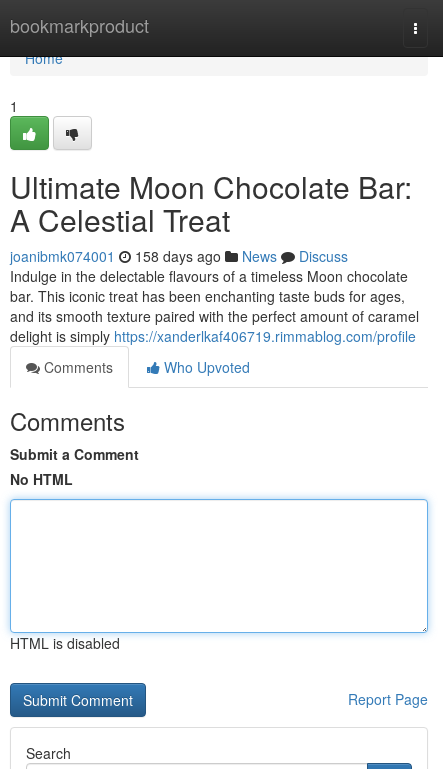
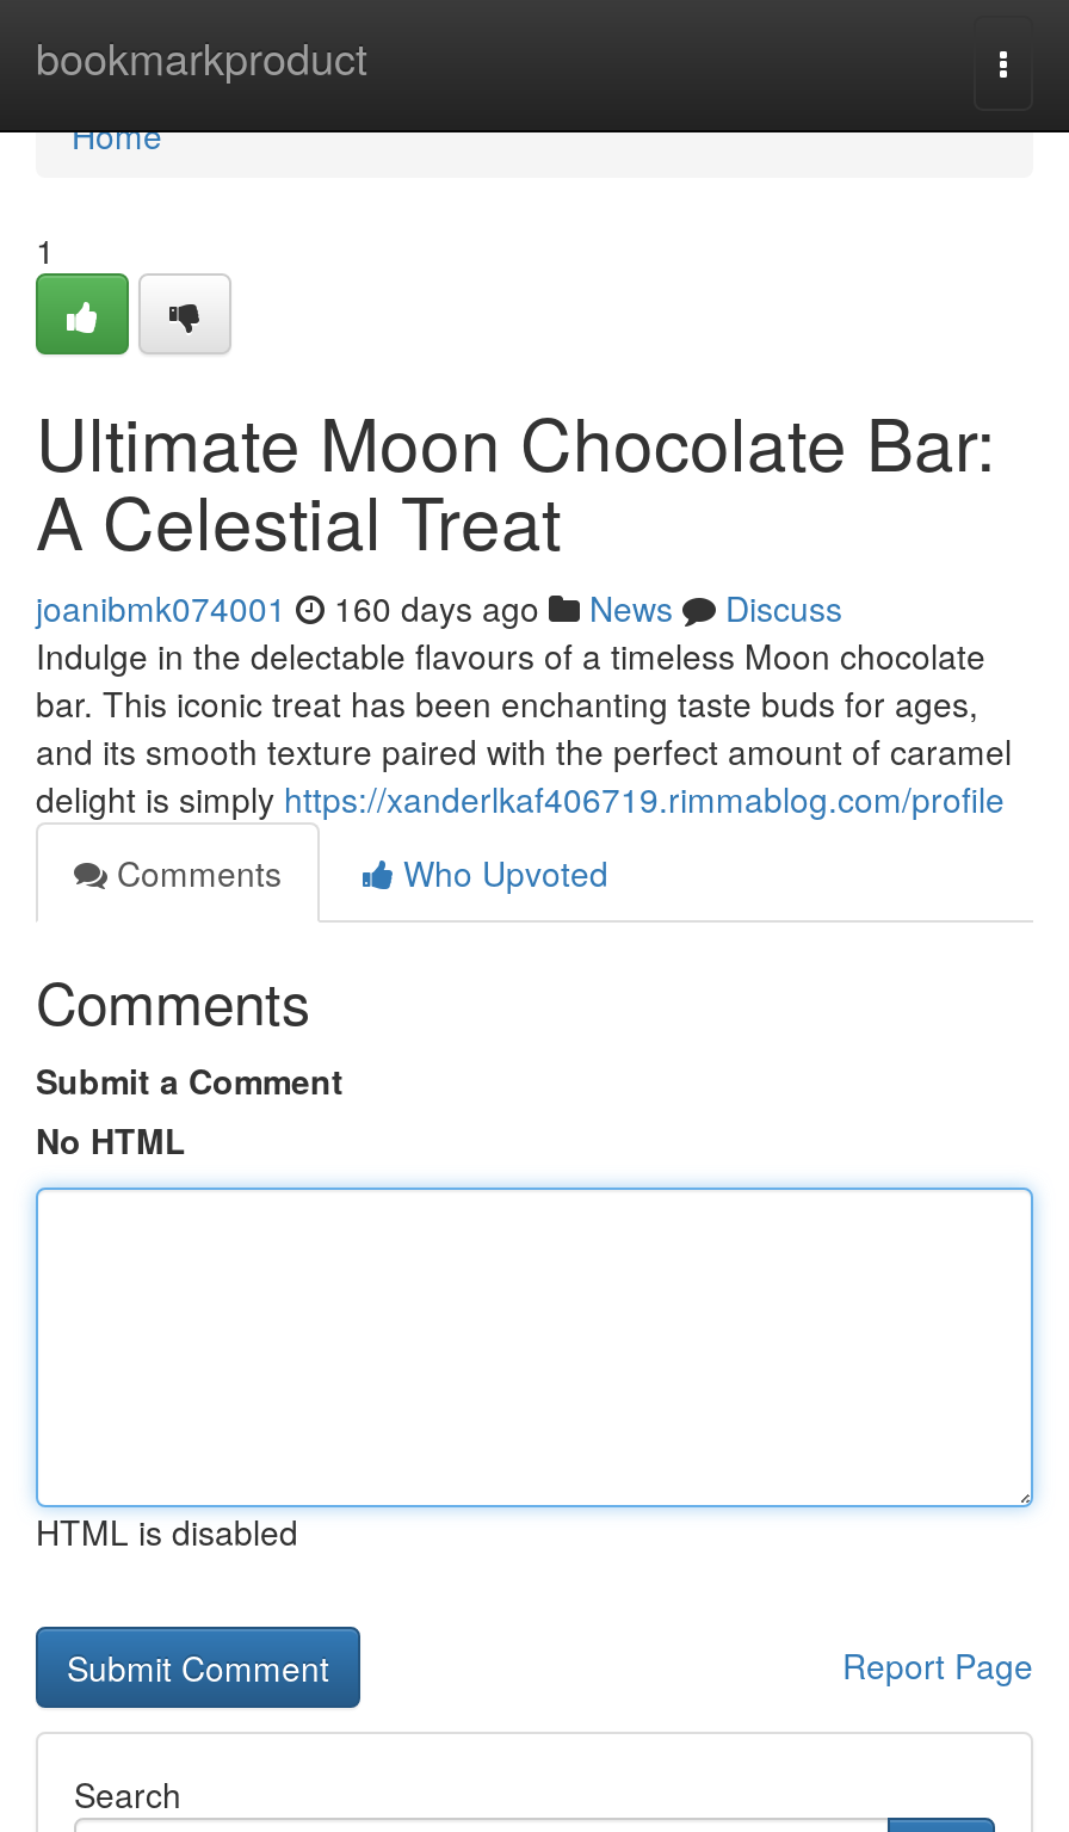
- joanibmk074001 158 days ago News Discuss
+ joanibmk074001 160 days ago News Discuss
